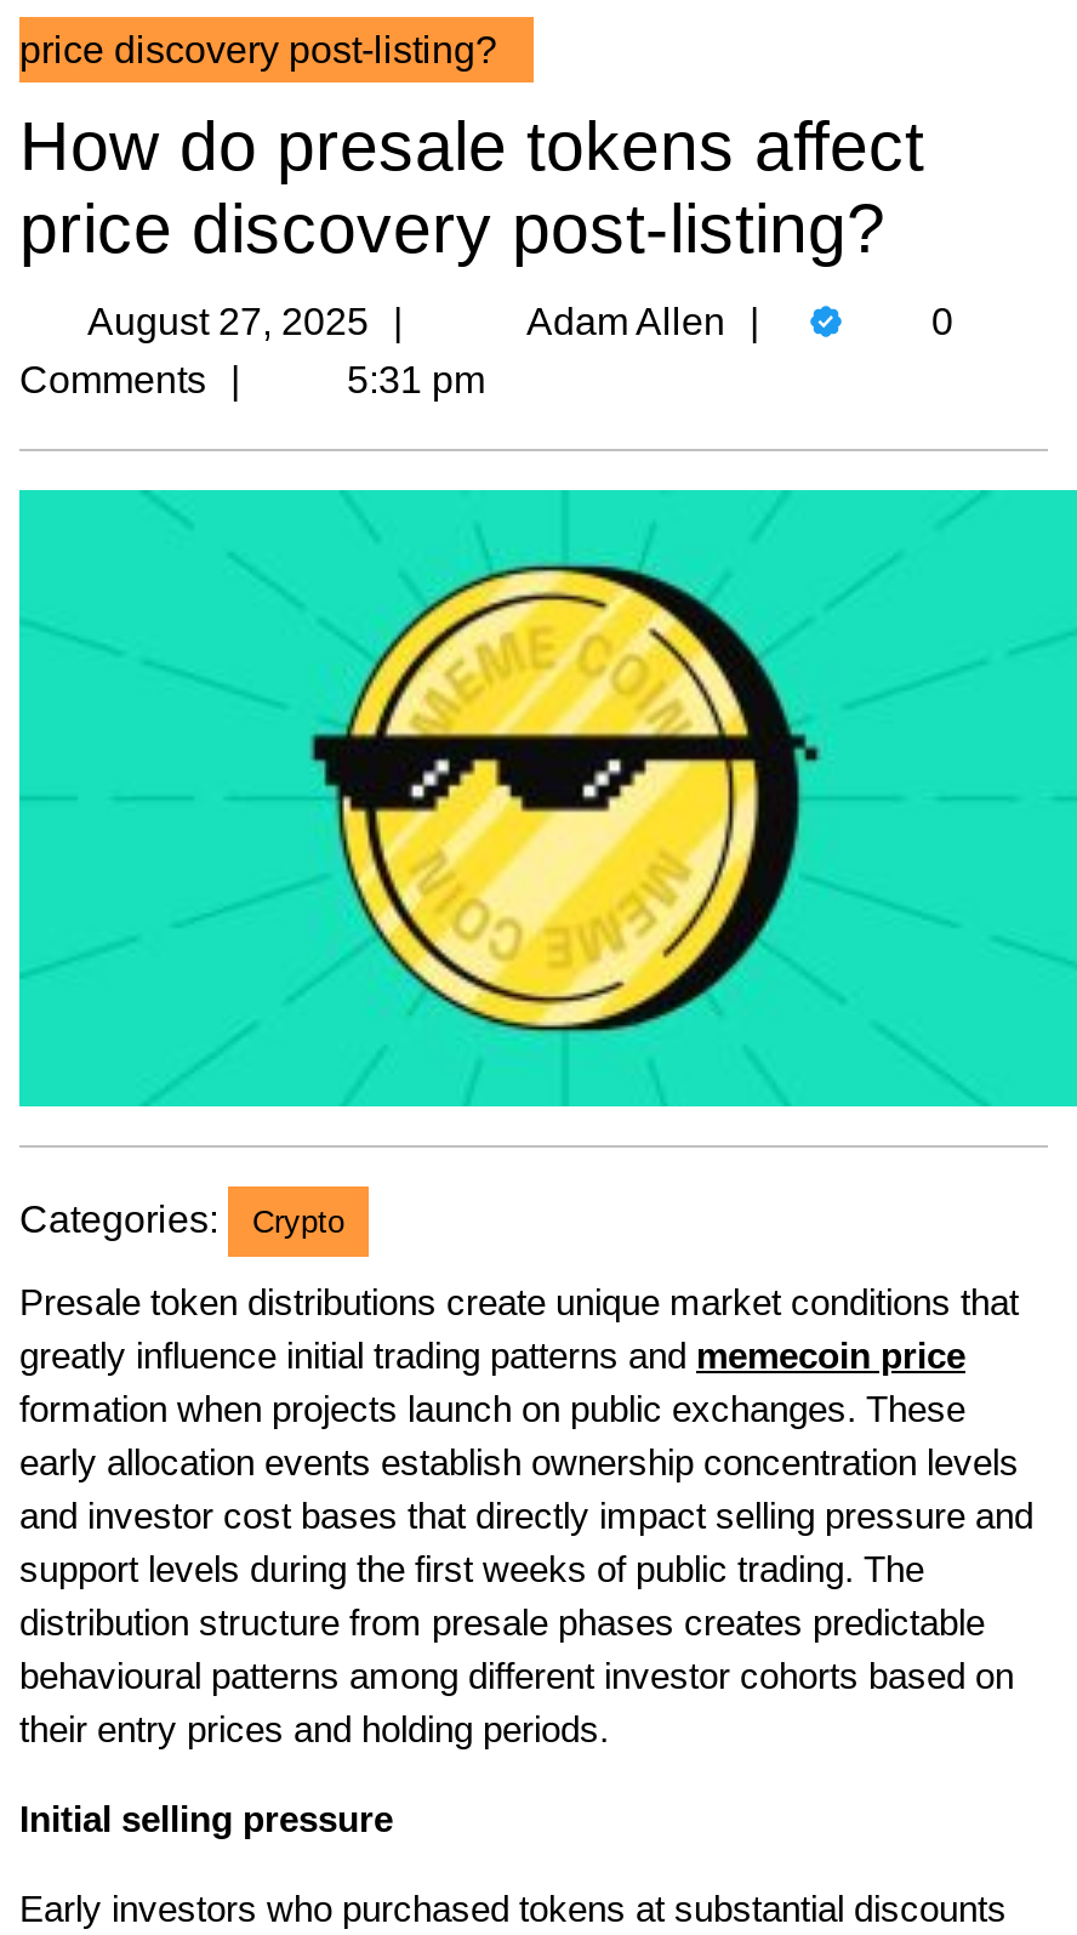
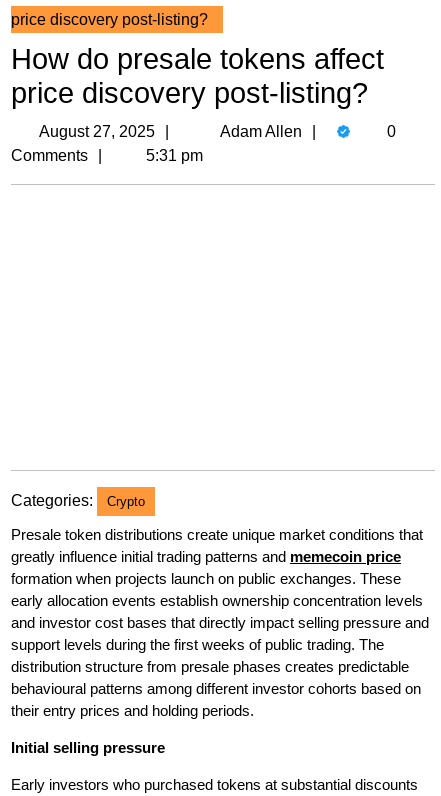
- [image]
